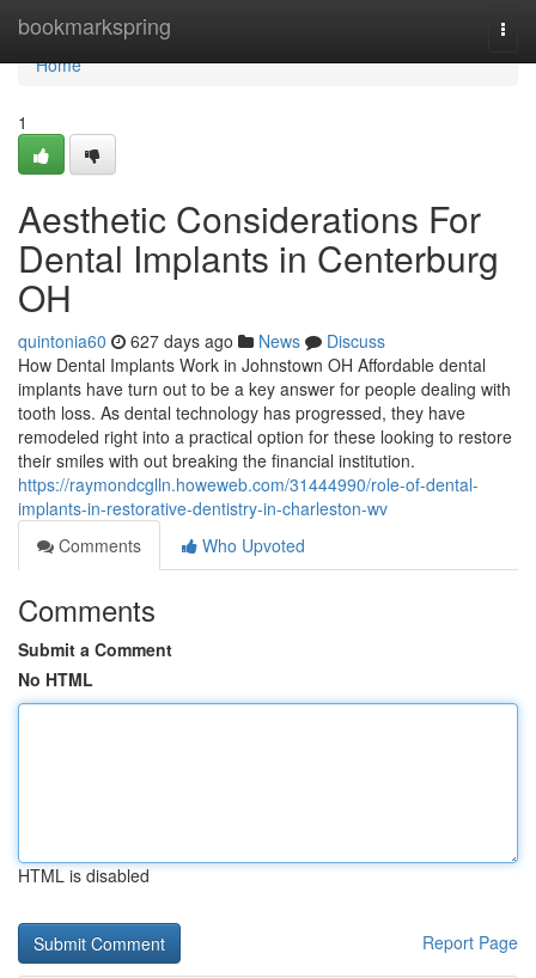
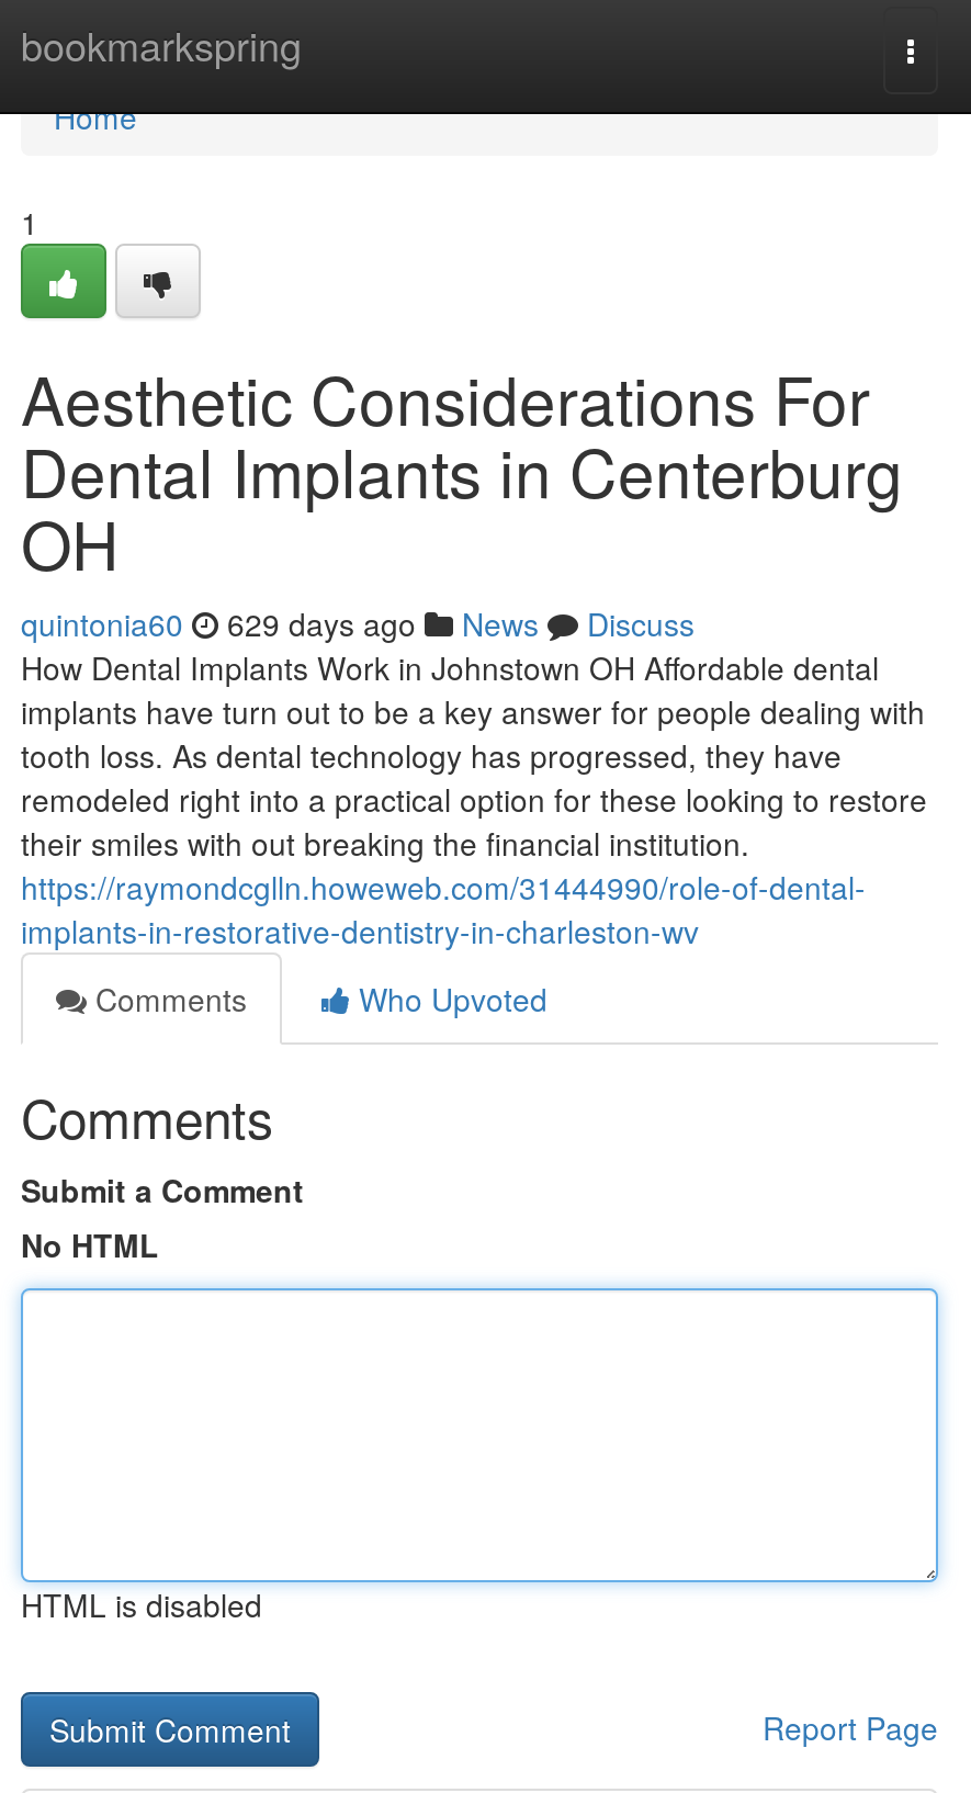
- quintonia60 627 days ago News Discuss
+ quintonia60 629 days ago News Discuss
